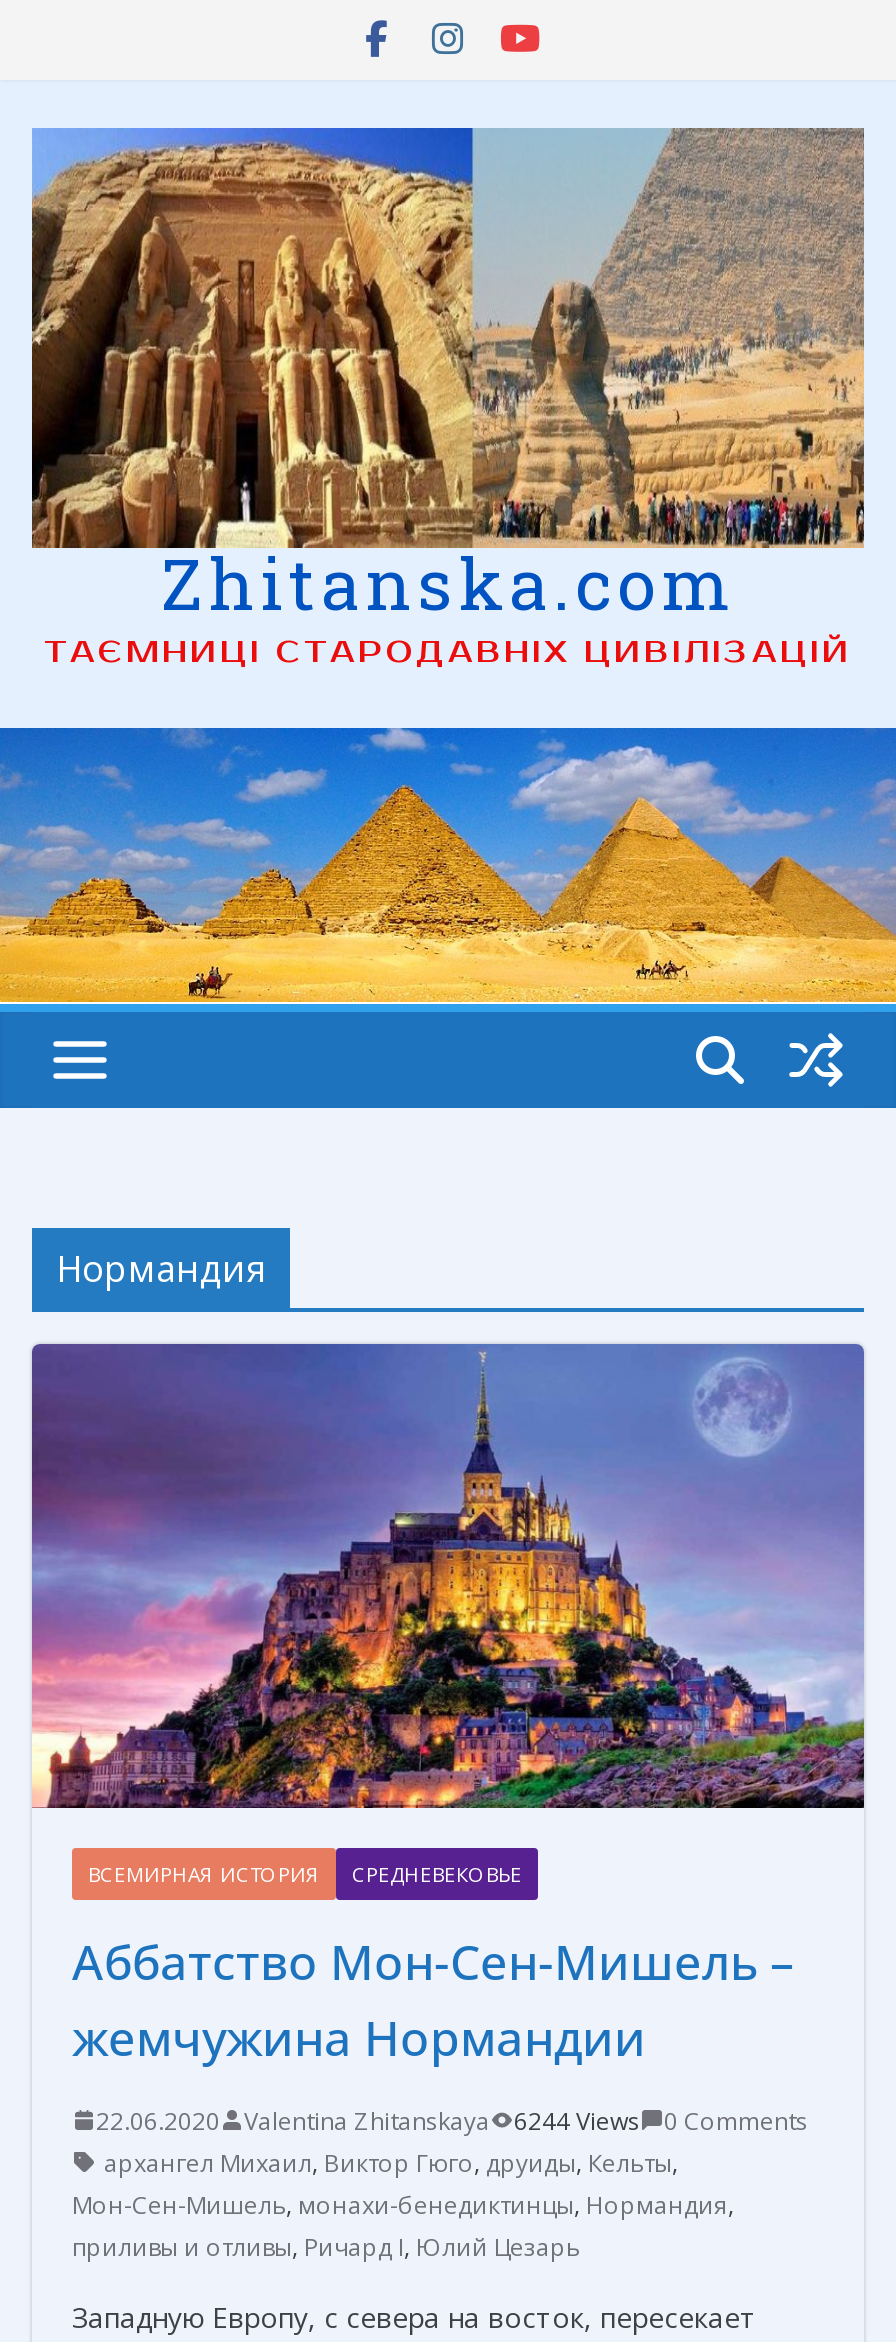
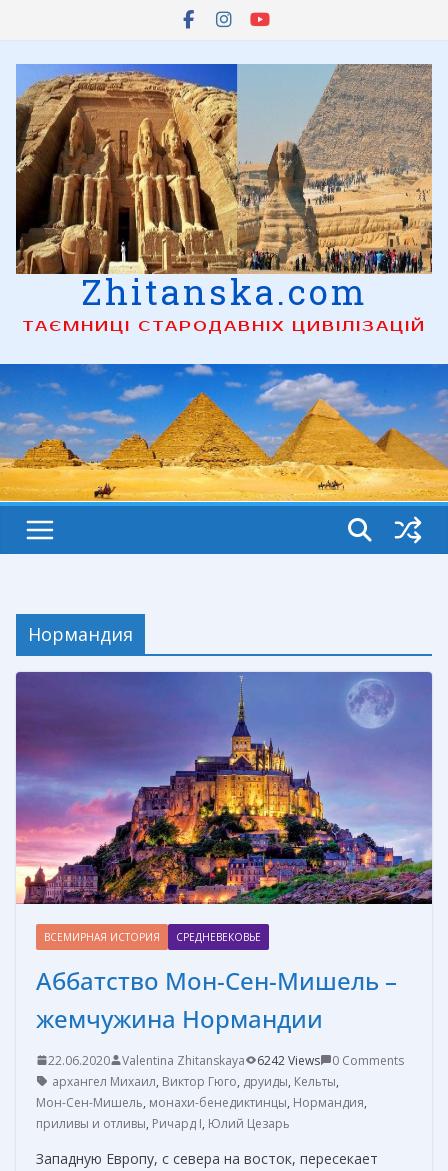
- 22.06.2020 Valentina Zhitanskaya 6244 Views 0 Comments
+ 22.06.2020 Valentina Zhitanskaya 6242 Views 0 Comments
